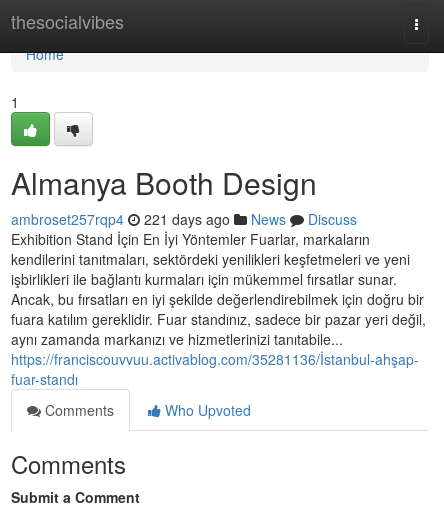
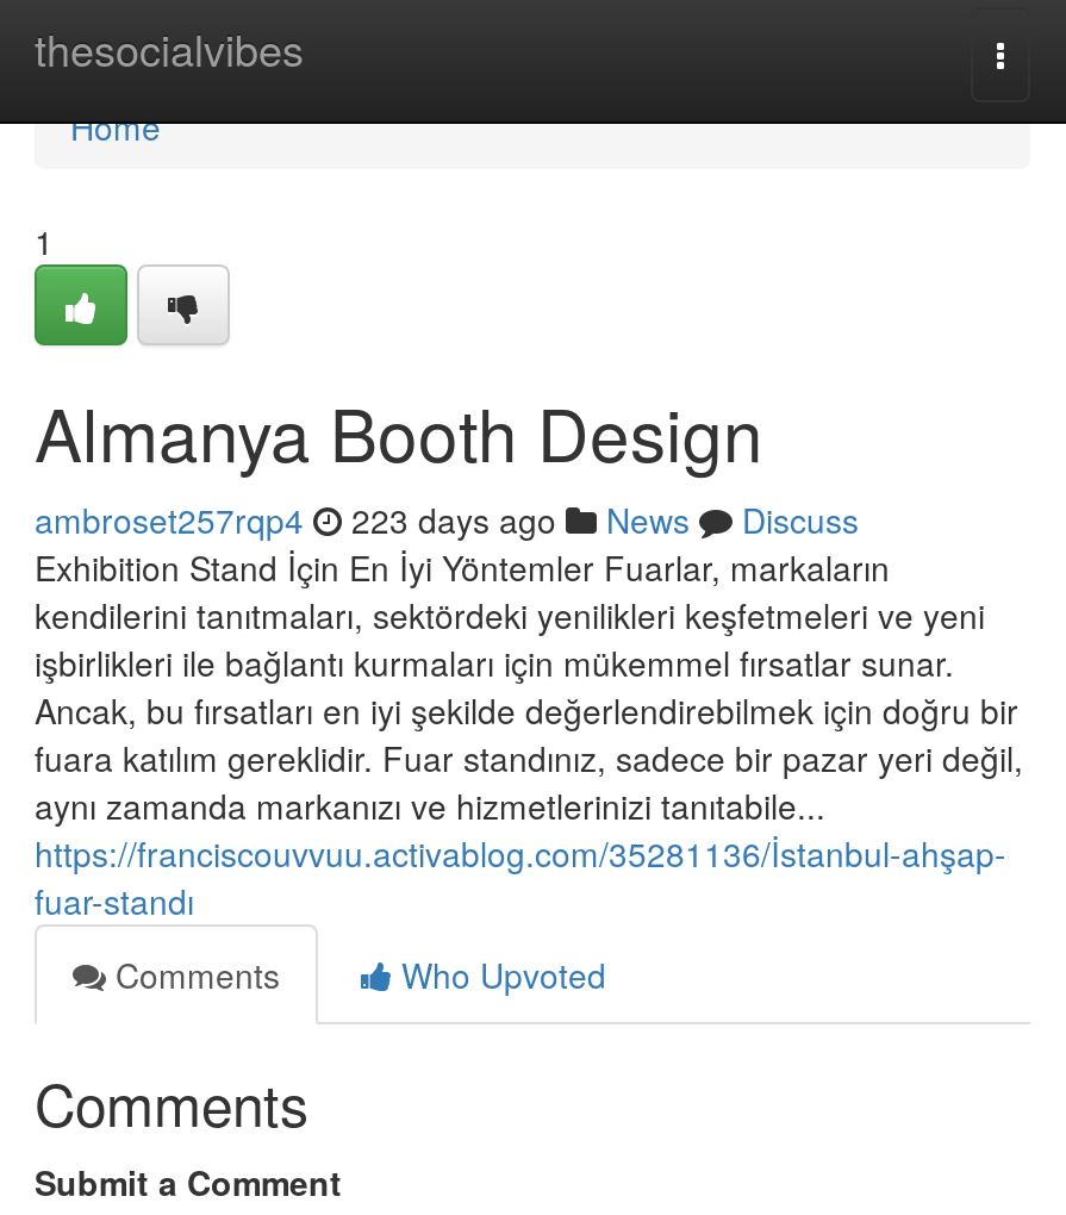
- ambroset257rqp4 221 days ago News Discuss
+ ambroset257rqp4 223 days ago News Discuss
